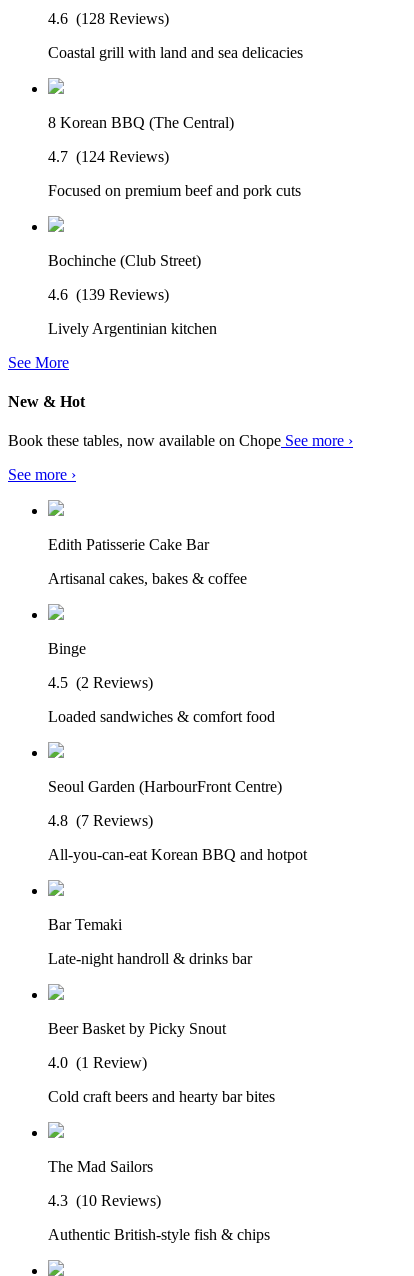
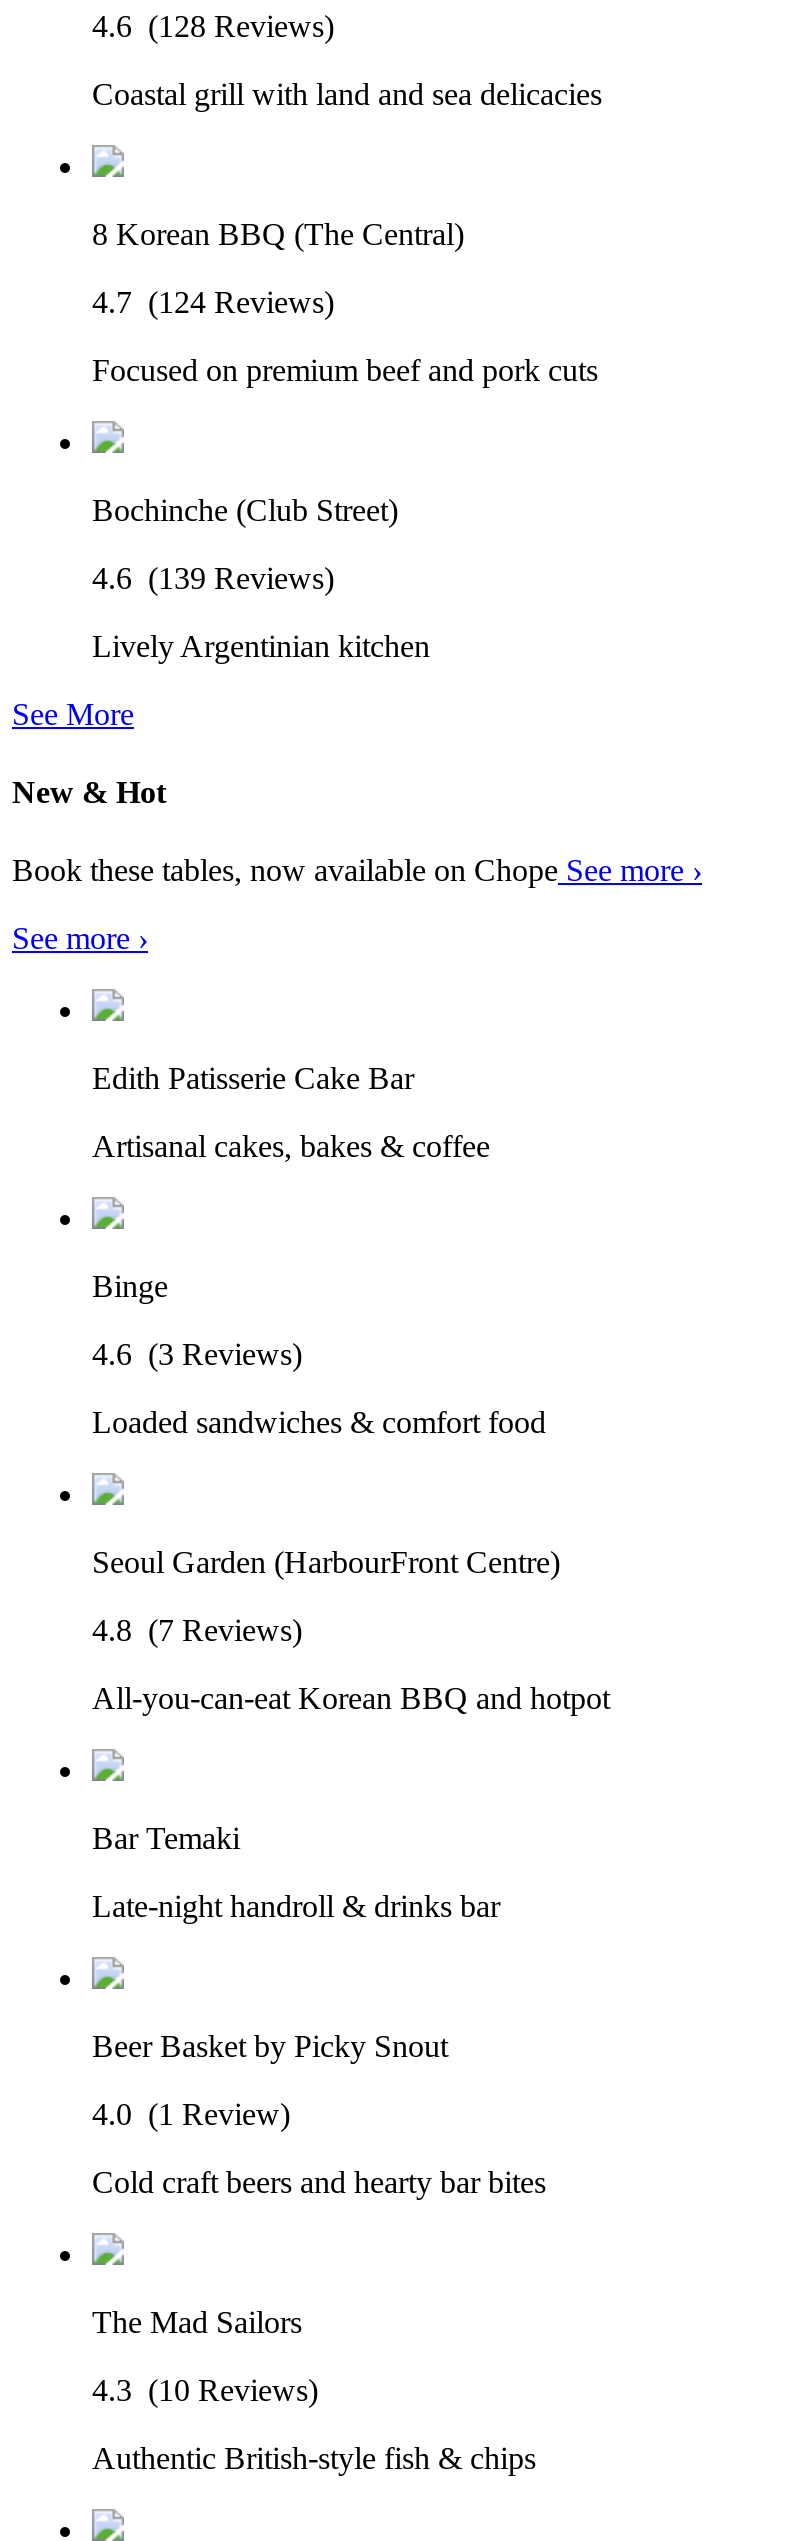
- 4.5 (2 Reviews)
+ 4.6 (3 Reviews)
